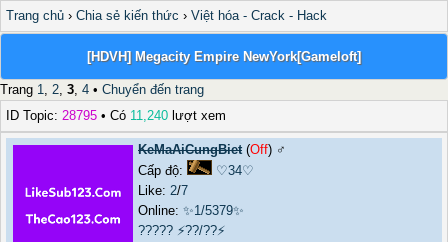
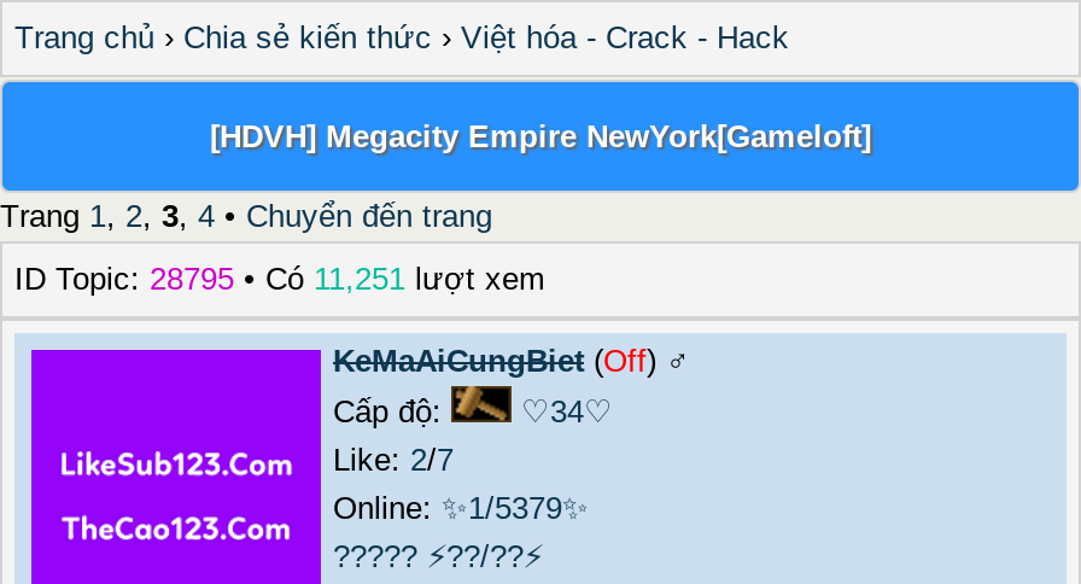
- ID Topic: 28795 • Có 11,240 lượt xem
+ ID Topic: 28795 • Có 11,251 lượt xem
